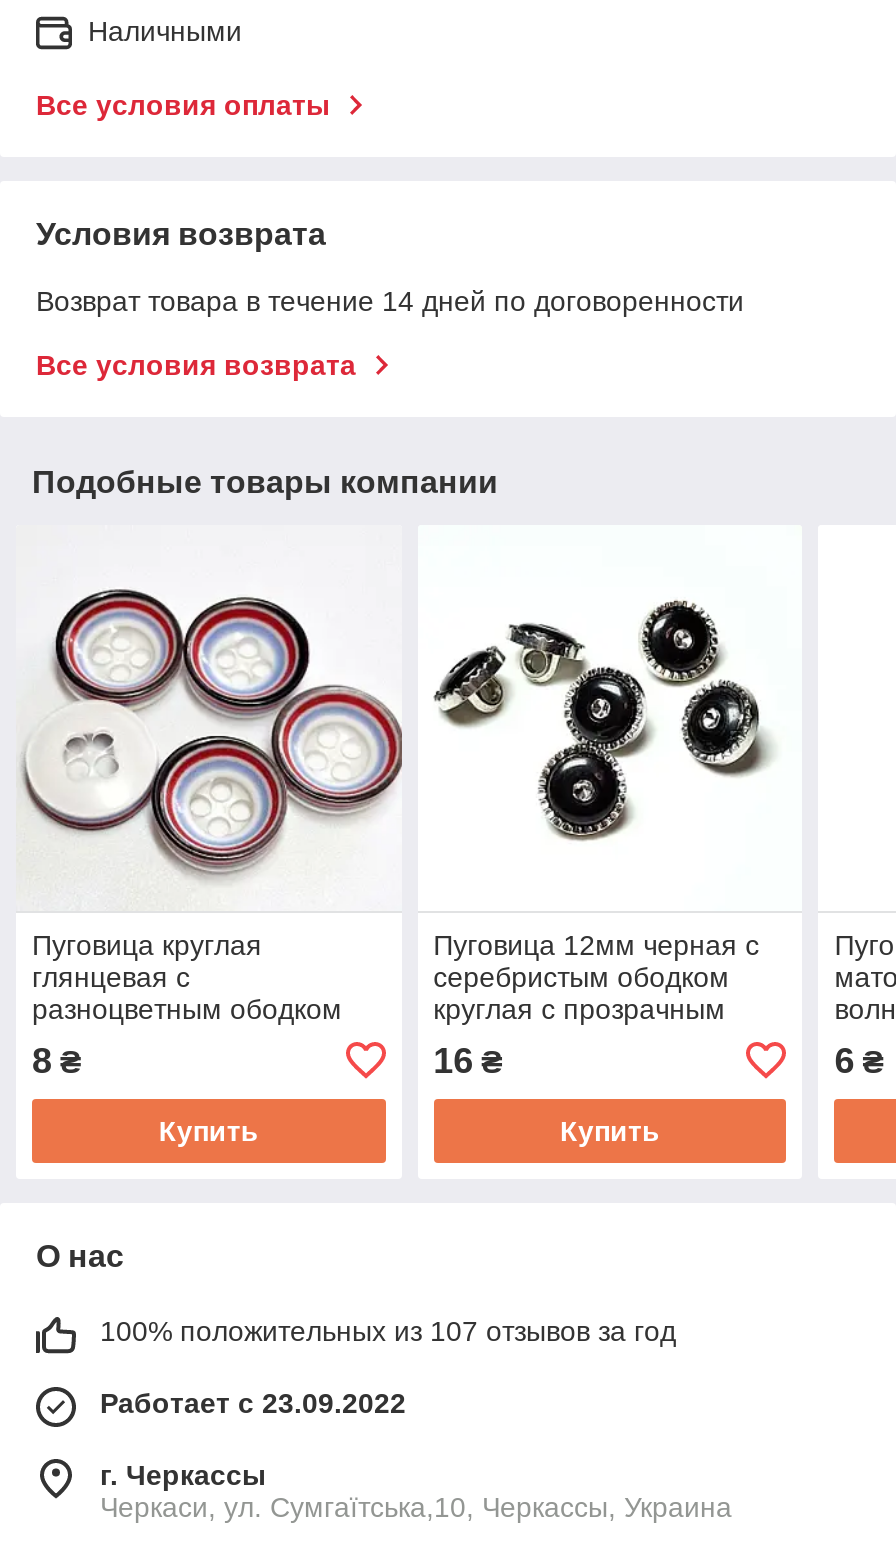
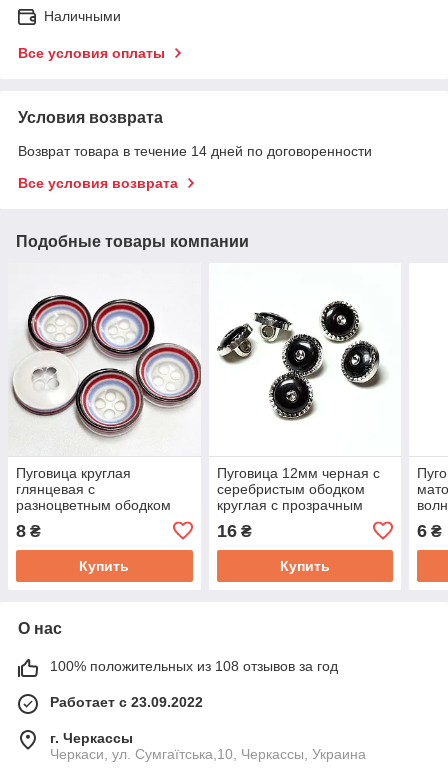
- 100% положительных из 107 отзывов за год
+ 100% положительных из 108 отзывов за год
